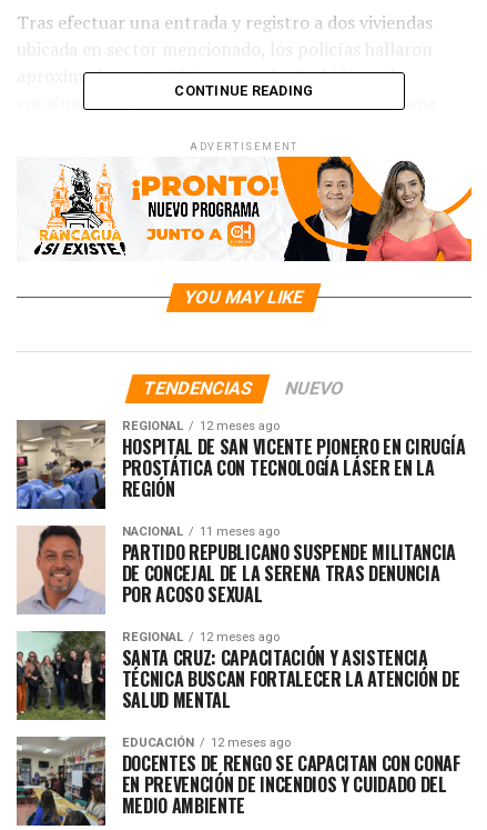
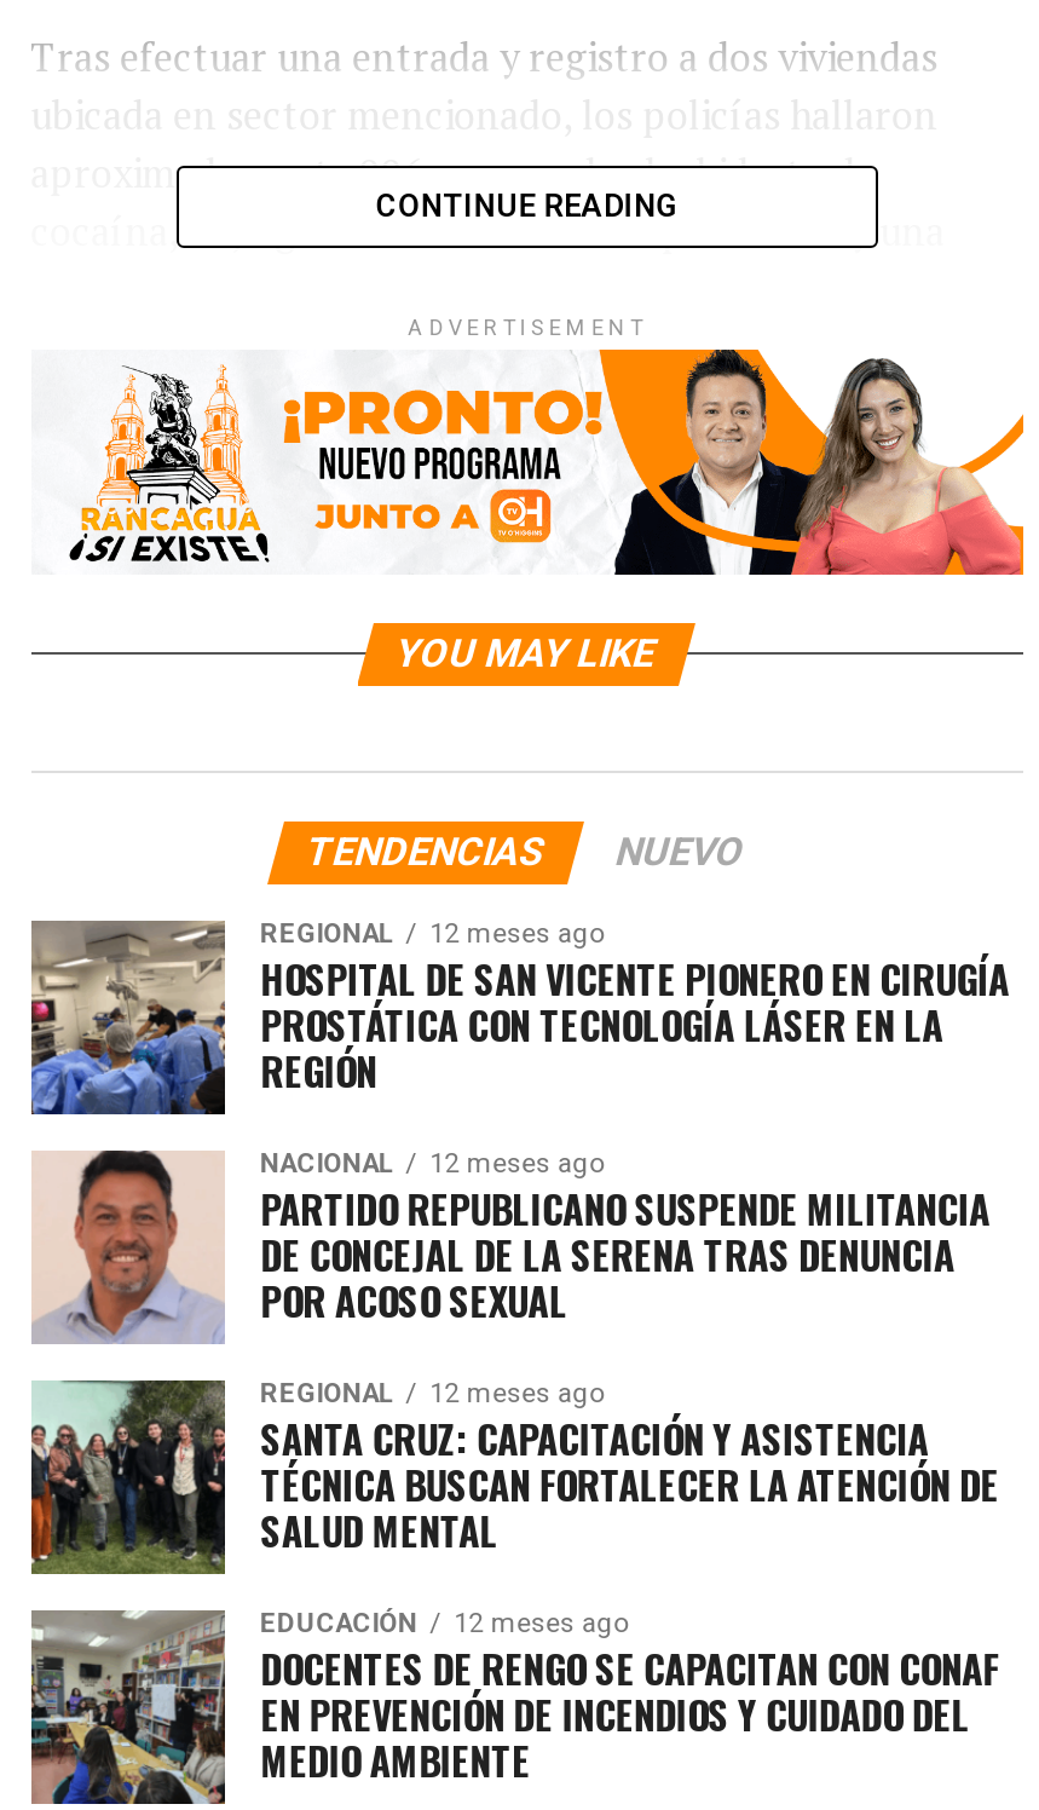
- NACIONAL 11 meses ago
+ NACIONAL 12 meses ago
